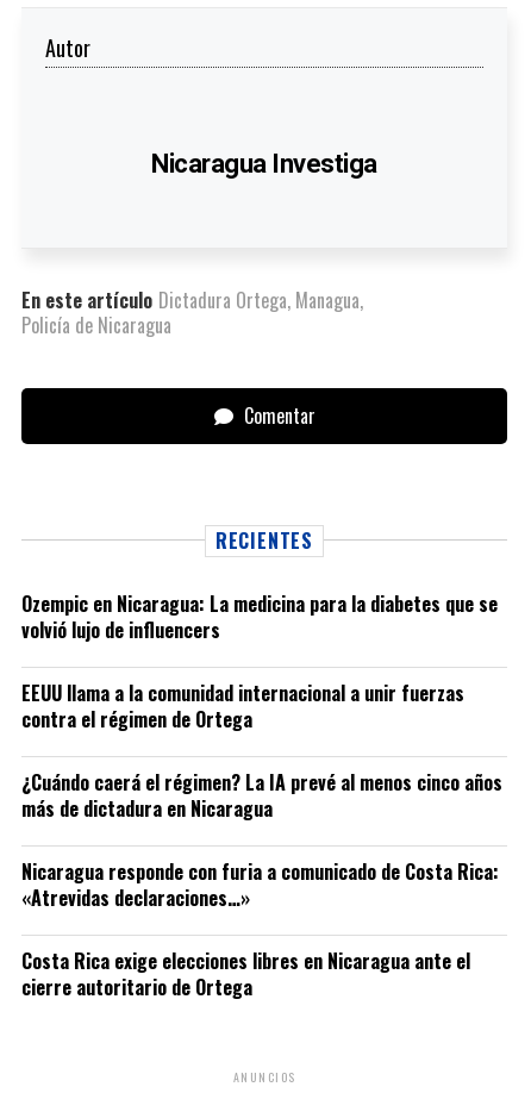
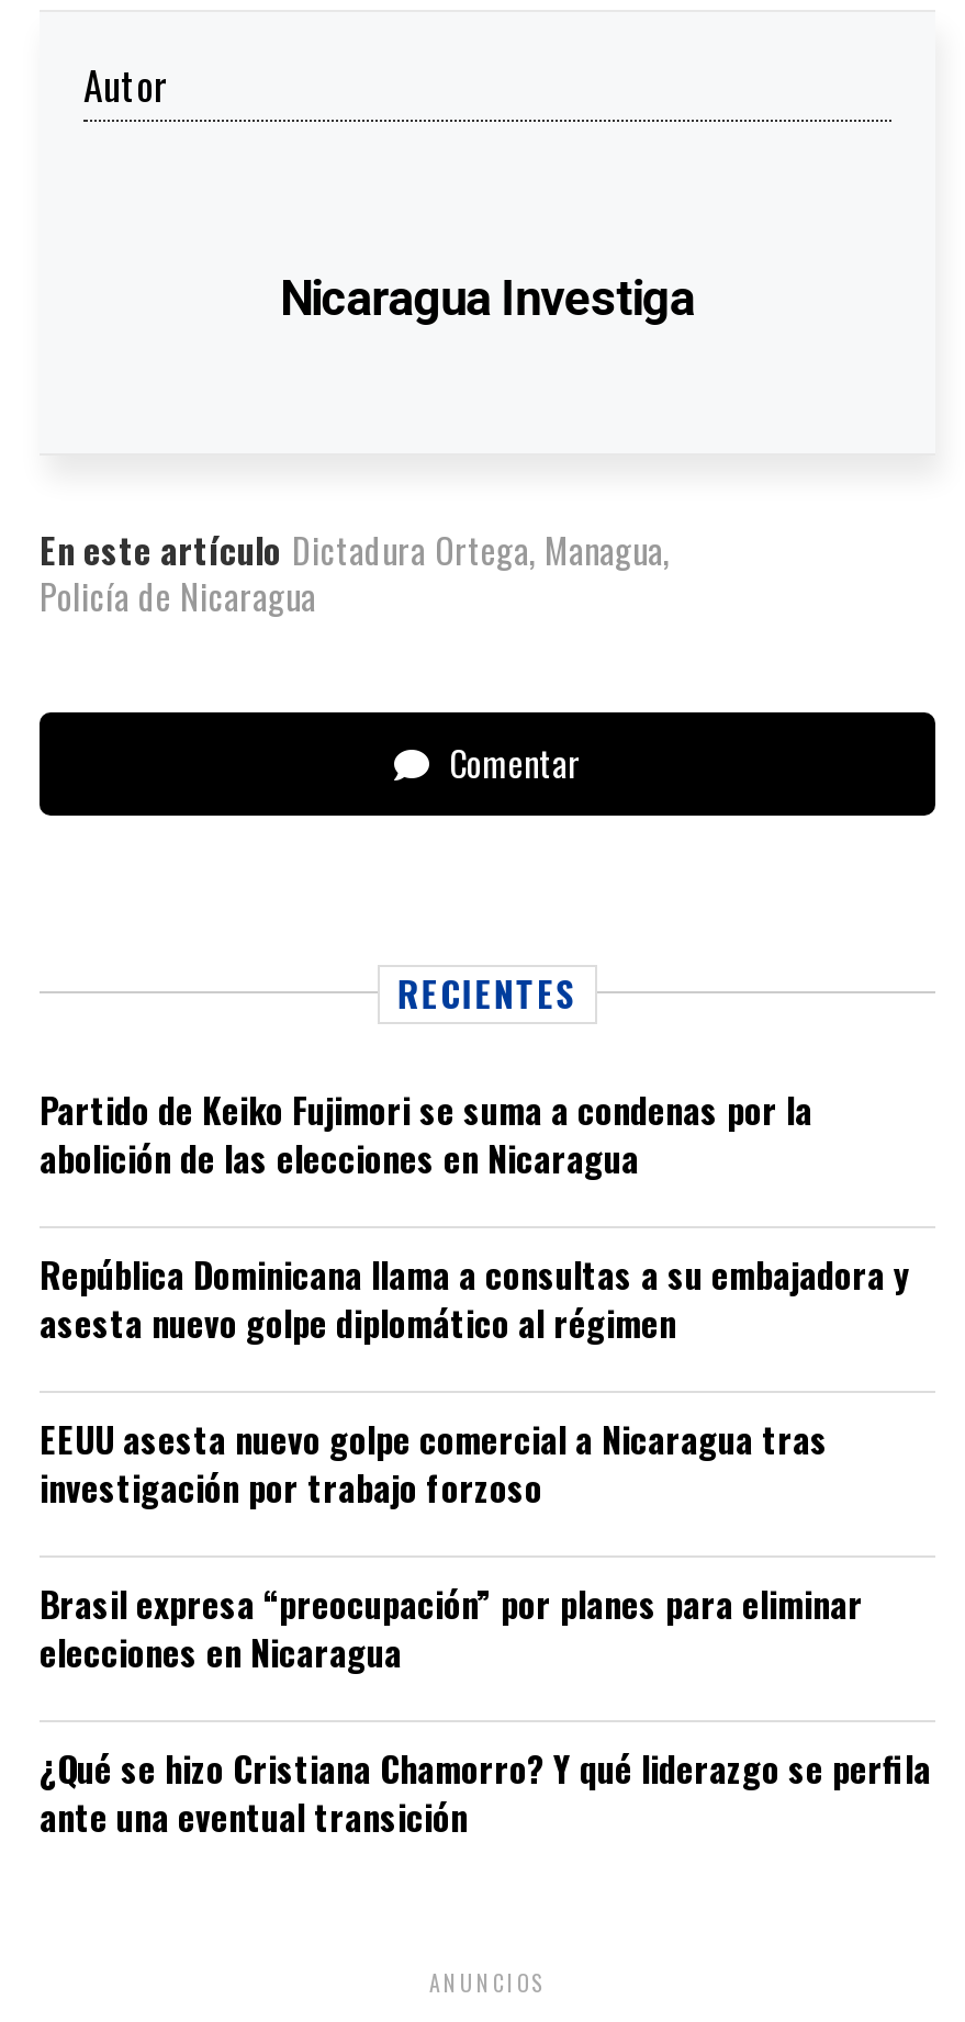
- Ozempic en Nicaragua: La medicina para la diabetes que se
- volvió lujo de influencers
+ Partido de Keiko Fujimori se suma a condenas por la
+ abolición de las elecciones en Nicaragua

- EEUU llama a la comunidad internacional a unir fuerzas
- contra el régimen de Ortega
+ República Dominicana llama a consultas a su embajadora y
+ asesta nuevo golpe diplomático al régimen

- ¿Cuándo caerá el régimen? La IA prevé al menos cinco años
- más de dictadura en Nicaragua
+ EEUU asesta nuevo golpe comercial a Nicaragua tras
+ investigación por trabajo forzoso

- Nicaragua responde con furia a comunicado de Costa Rica:
- «Atrevidas declaraciones…»
+ Brasil expresa “preocupación” por planes para eliminar
+ elecciones en Nicaragua

- Costa Rica exige elecciones libres en Nicaragua ante el
- cierre autoritario de Ortega
+ ¿Qué se hizo Cristiana Chamorro? Y qué liderazgo se perfila
+ ante una eventual transición
